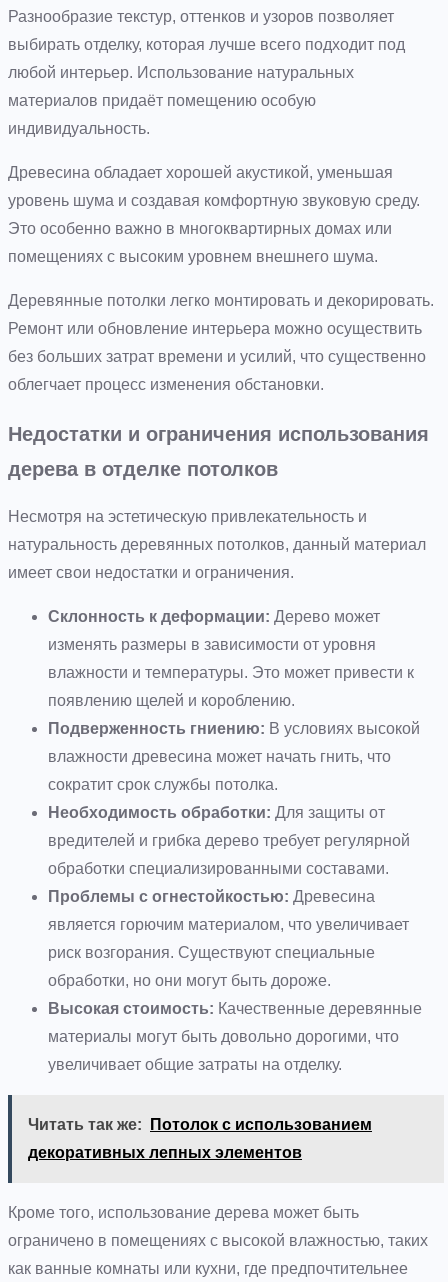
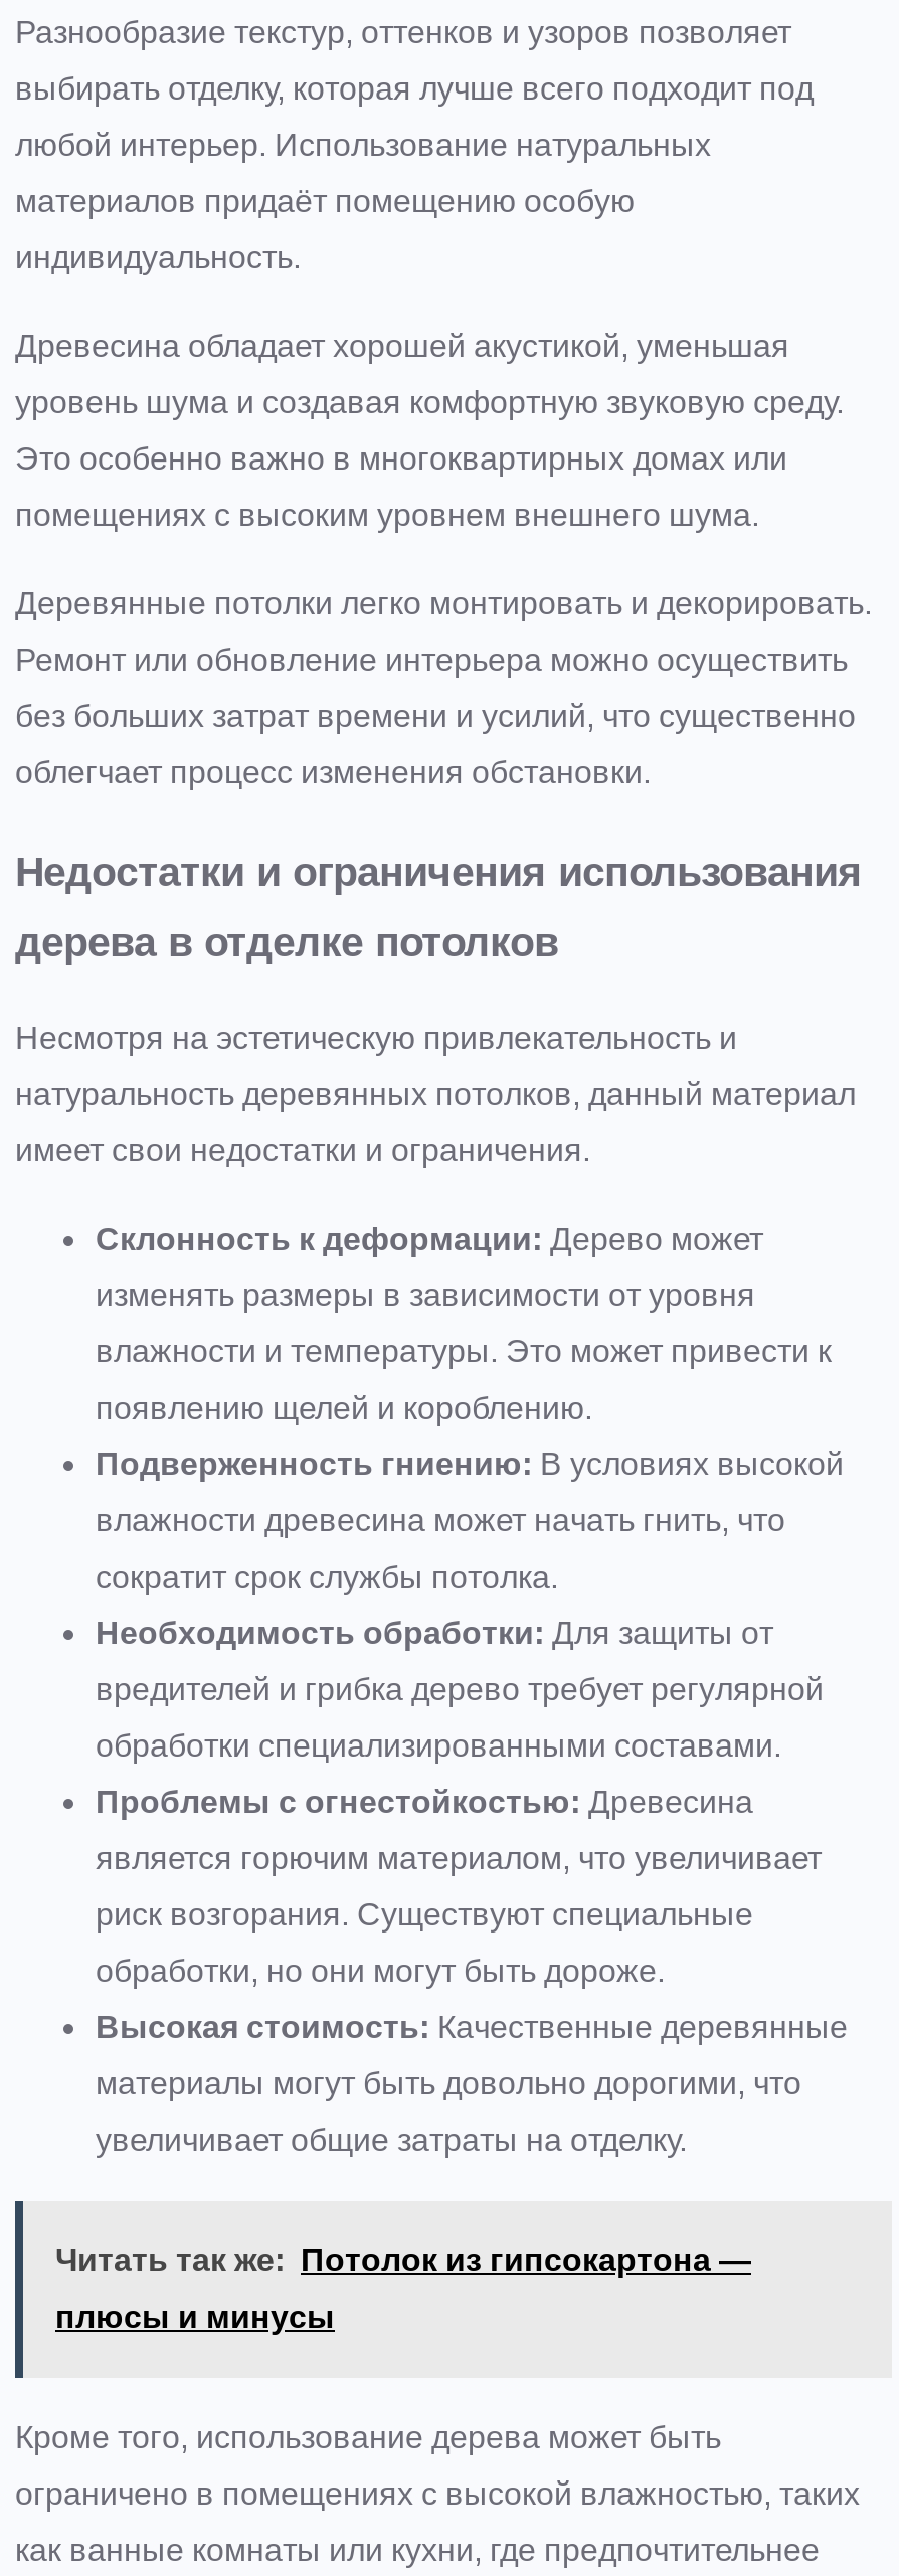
- Читать так же: Потолок с использованием
+ Читать так же: Потолок из гипсокартона —

- декоративных лепных элементов
+ плюсы и минусы
